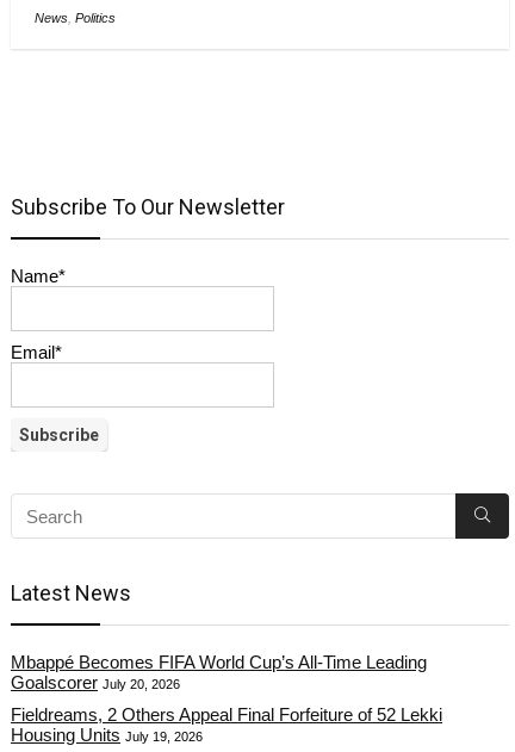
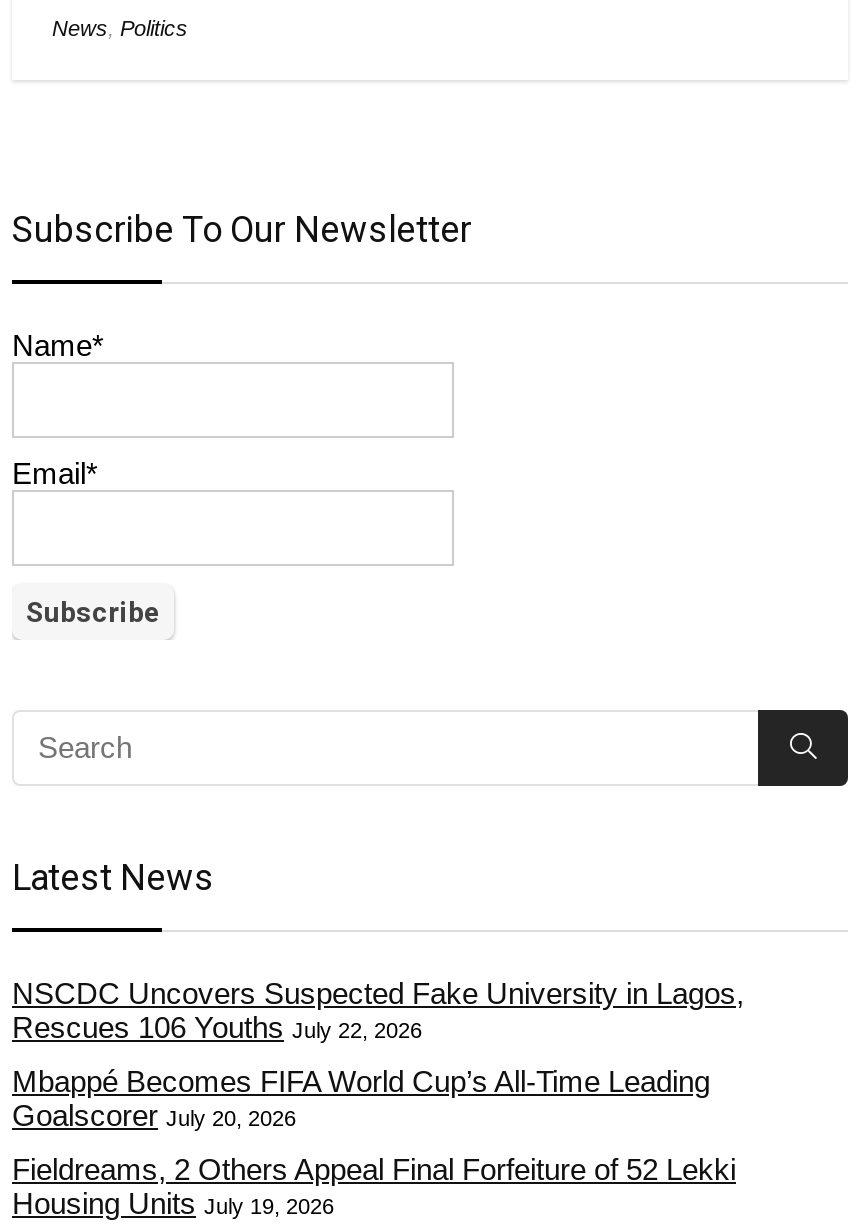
moved up: Subscribe To Our Newsletter | Name* | Email* | Latest News

+ NSCDC Uncovers Suspected Fake University in Lagos,
+ Rescues 106 Youths July 22, 2026
